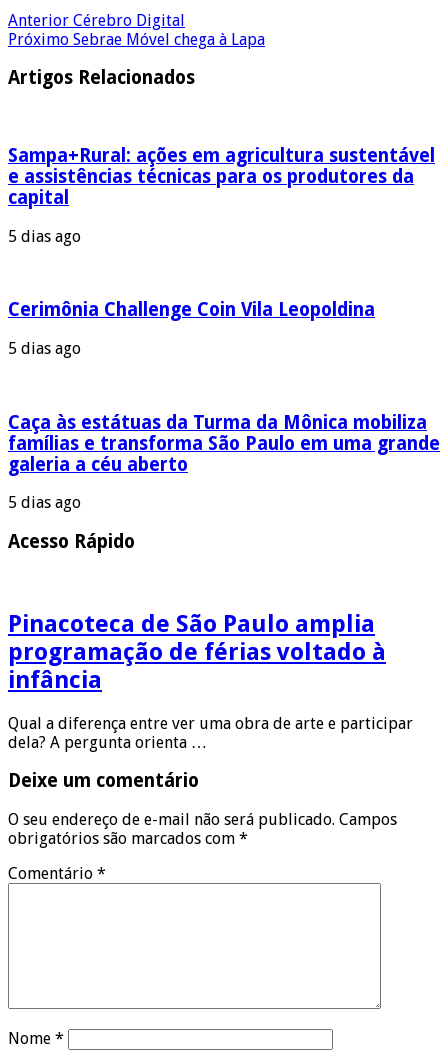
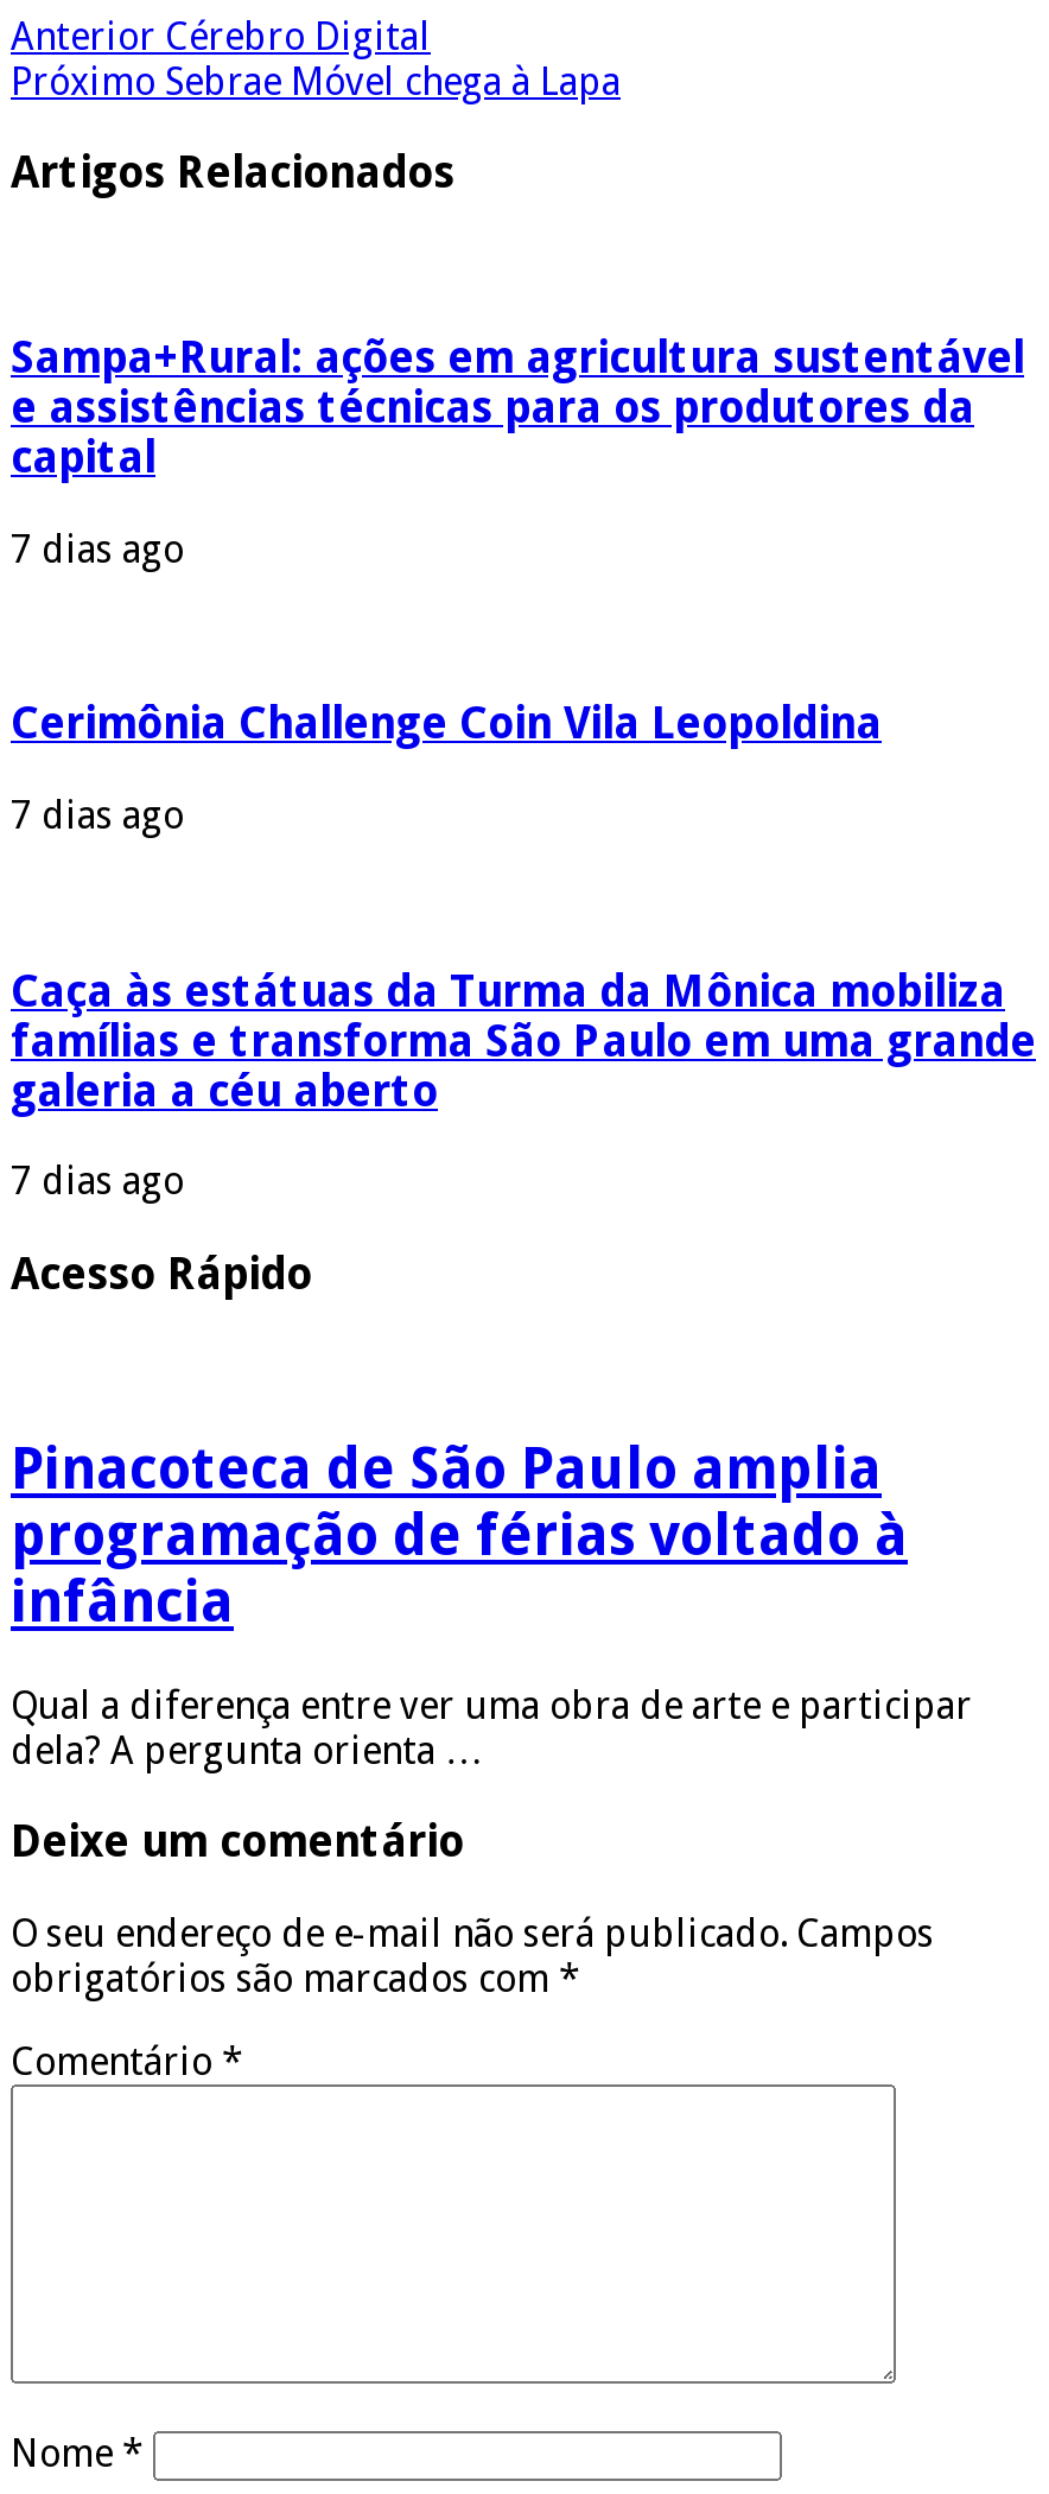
- 5 dias ago
+ 7 dias ago

- 5 dias ago
+ 7 dias ago

- 5 dias ago
+ 7 dias ago
